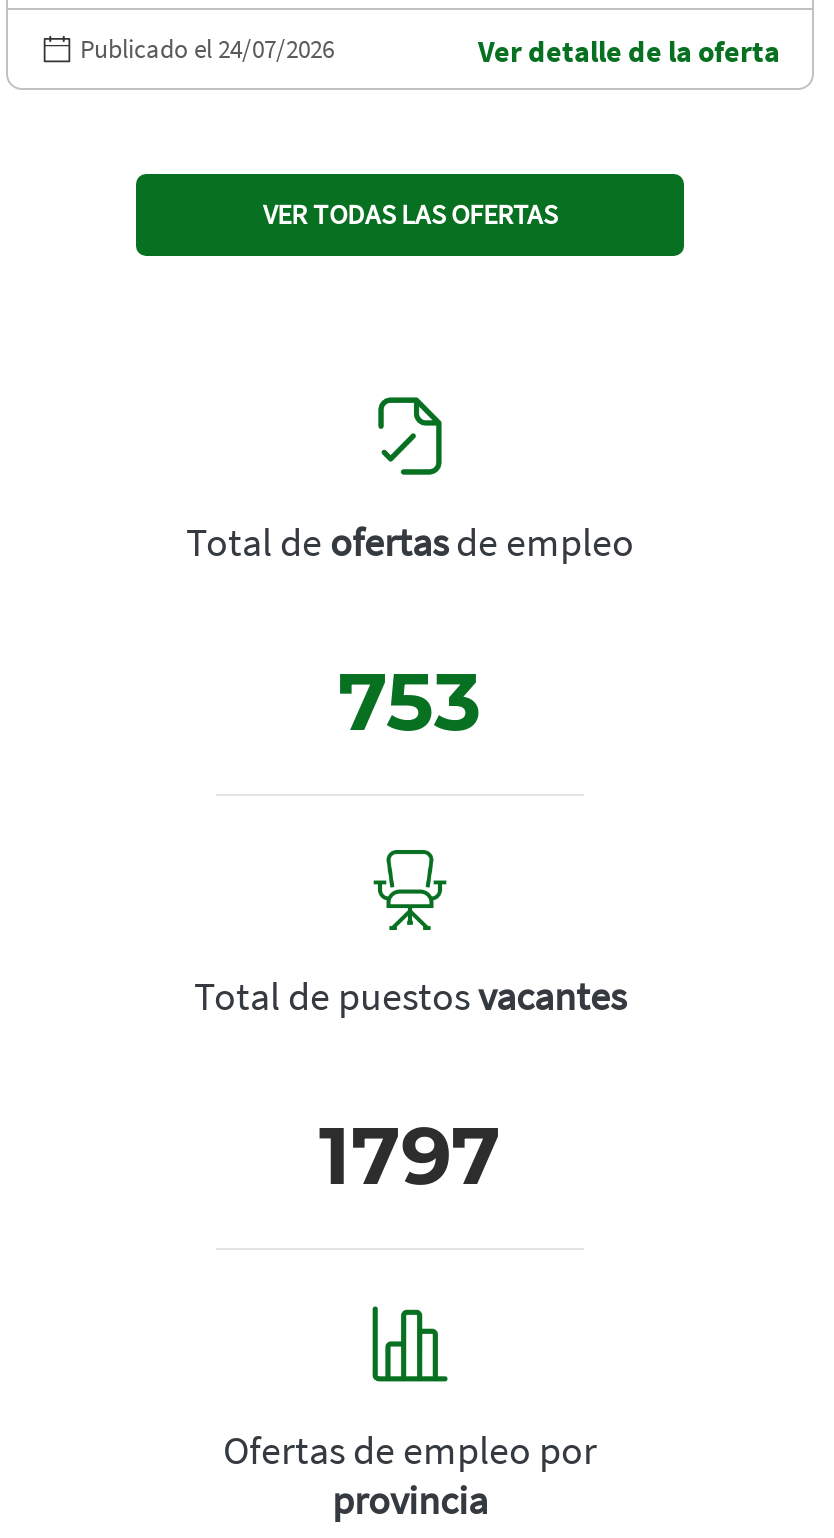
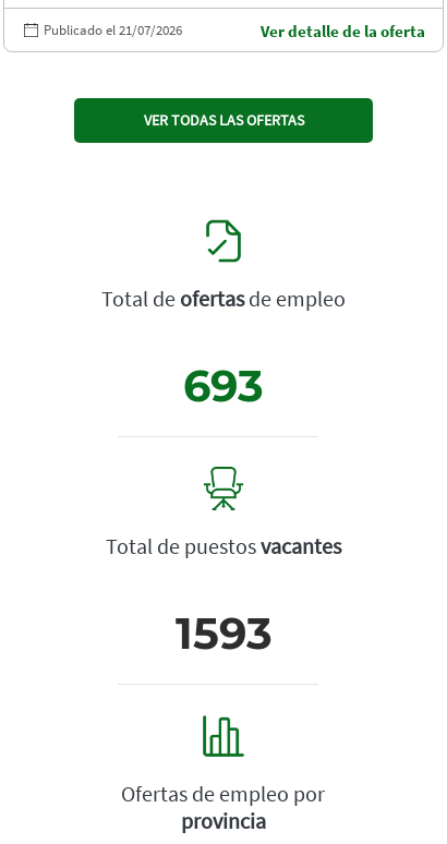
- Publicado el 24/07/2026
+ Publicado el 21/07/2026

- 753
+ 693

- 1797
+ 1593
